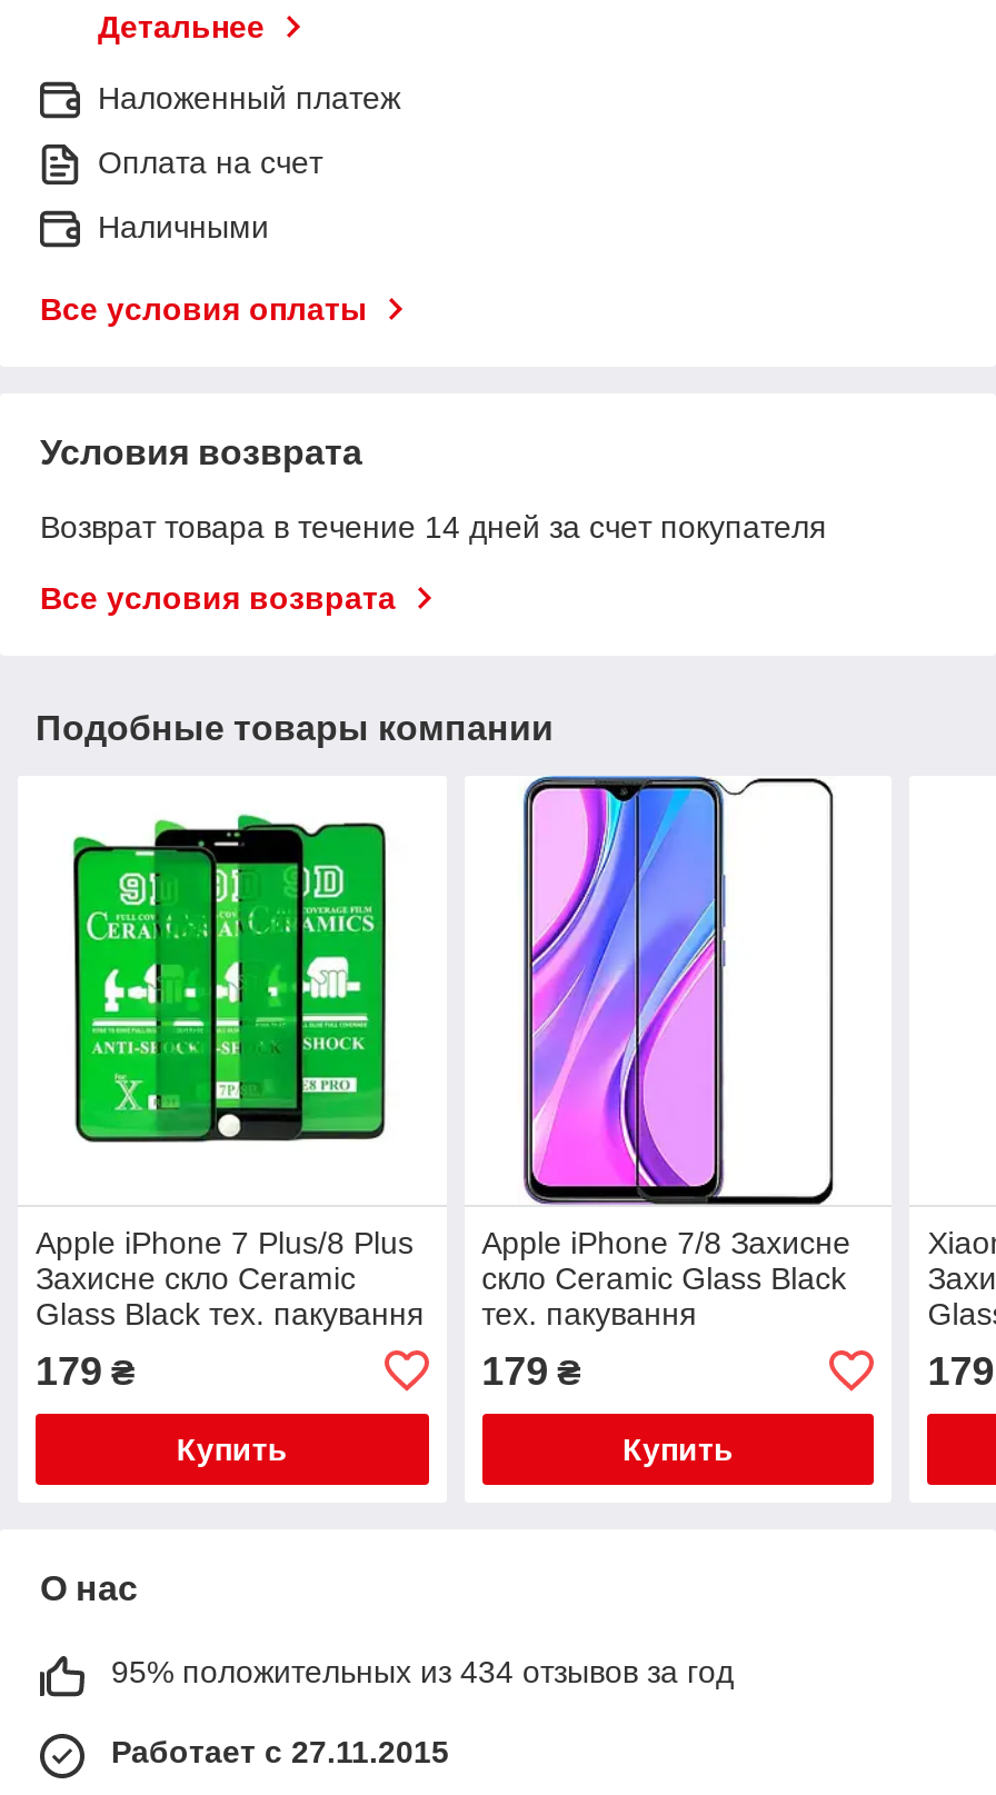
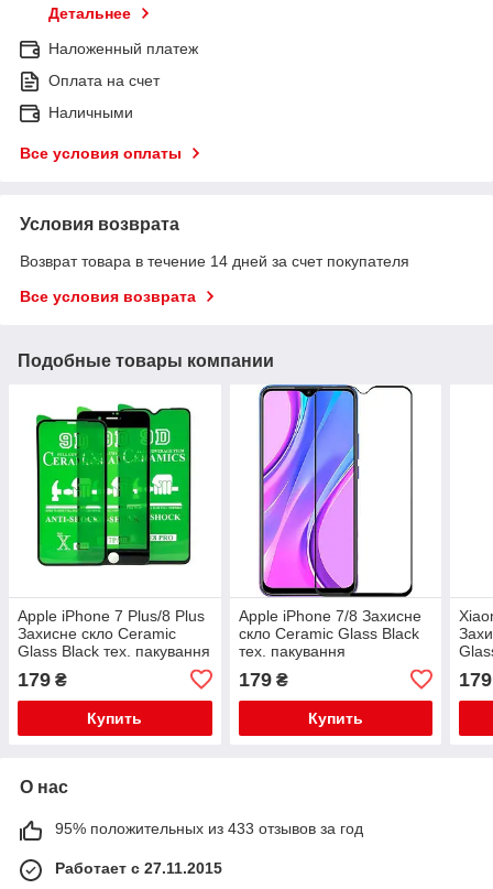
- 95% положительных из 434 отзывов за год
+ 95% положительных из 433 отзывов за год
